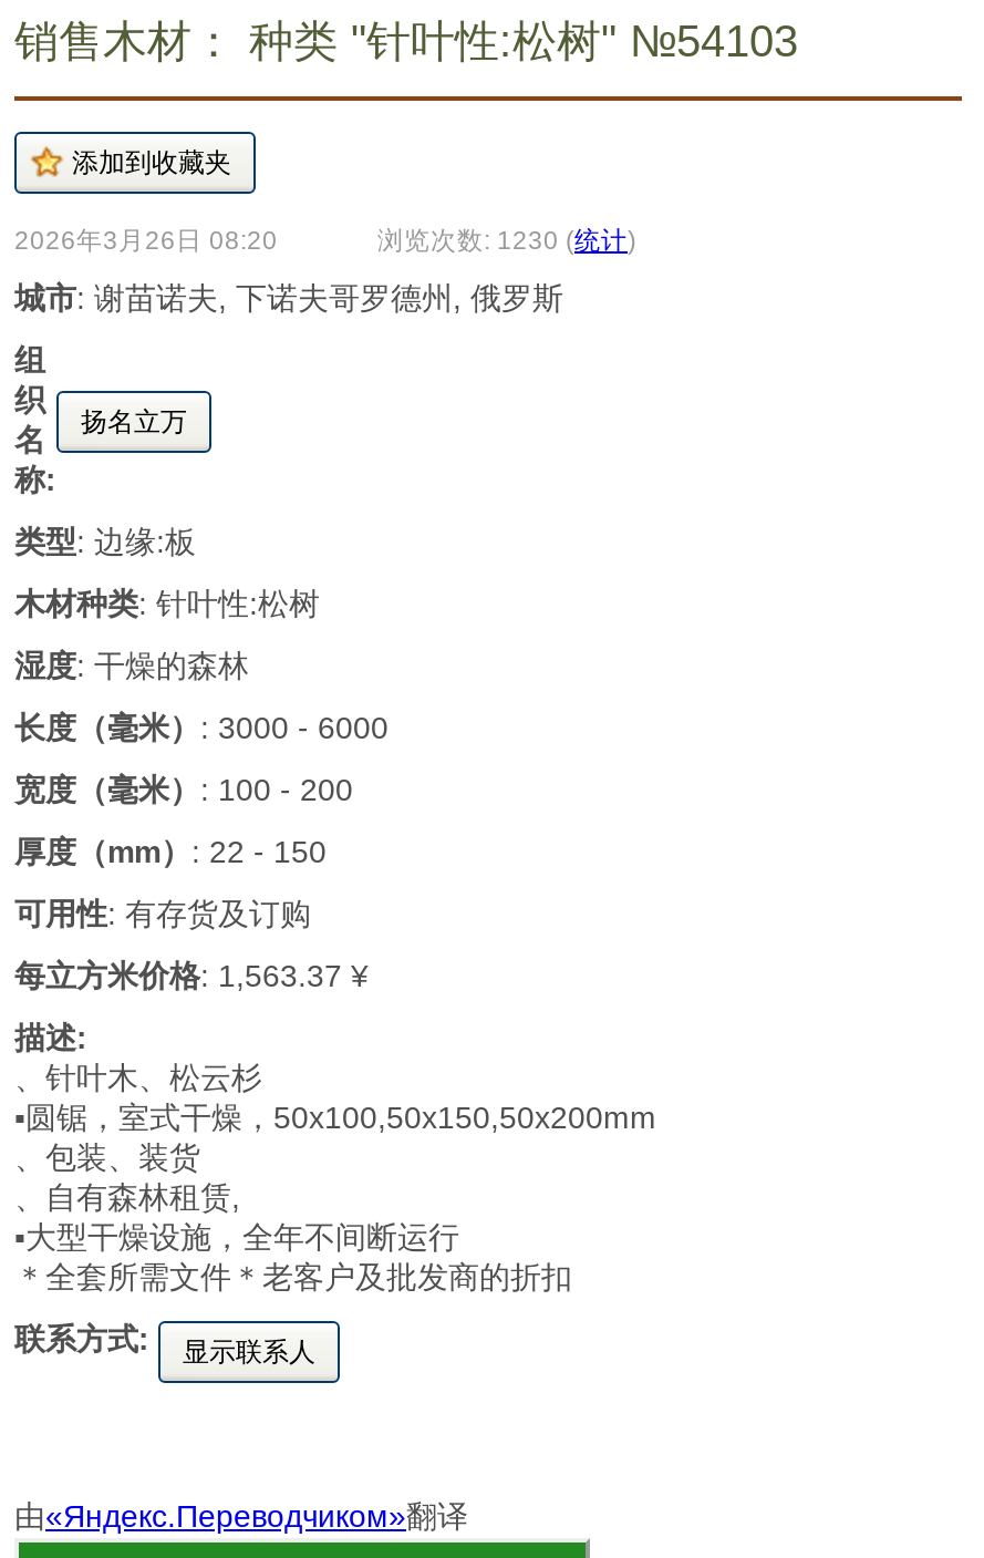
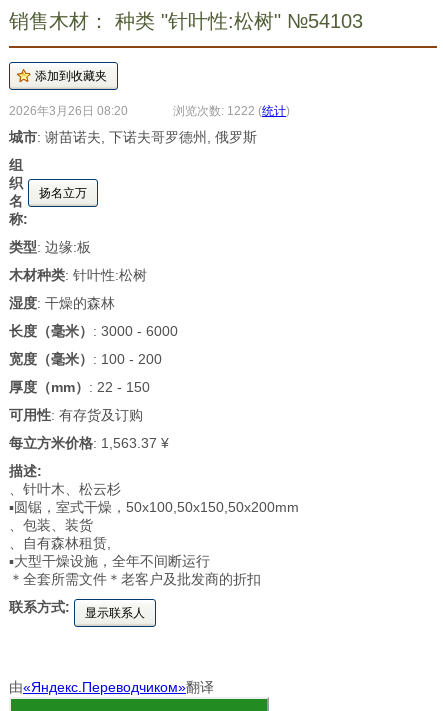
- 浏览次数: 1230 (统计)
+ 浏览次数: 1222 (统计)
